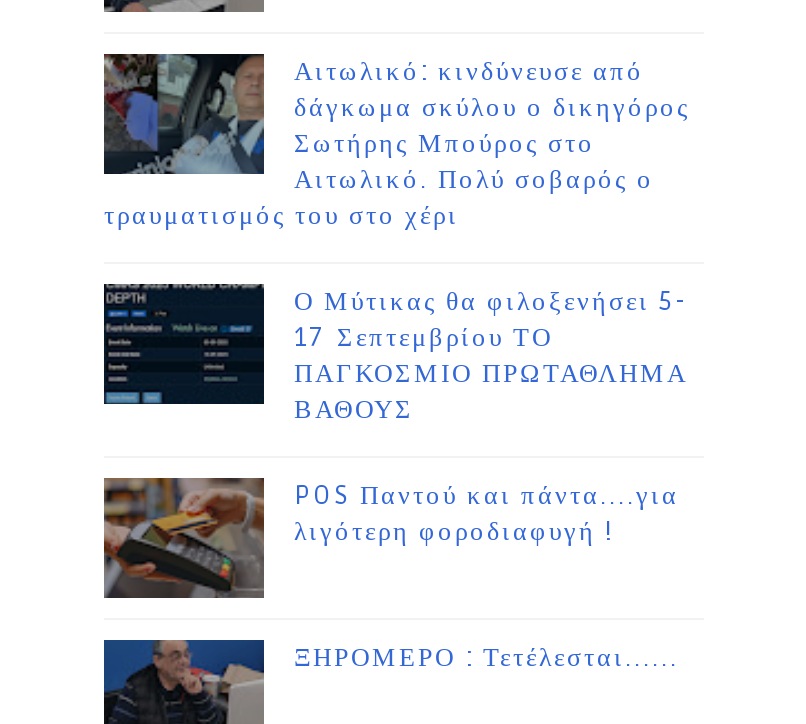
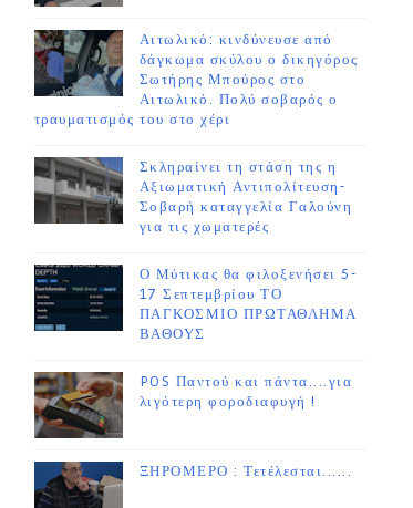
+ [image]
+ Σκληραίνει τη στάση της η
+ Αξιωματική Αντιπολίτευση-
+ Σοβαρή καταγγελία Γαλούνη
+ για τις χωματερές
